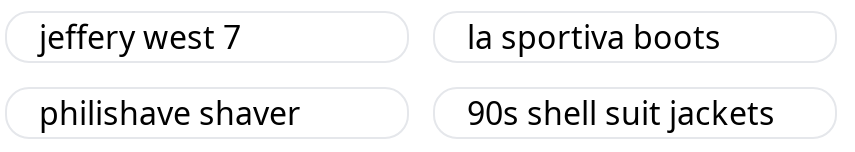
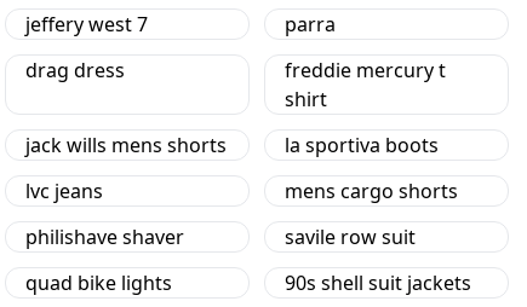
+ parra
+ drag dress
+ freddie mercury t
+ shirt
+ jack wills mens shorts

+ lvc jeans
+ mens cargo shorts

+ savile row suit
+ quad bike lights
